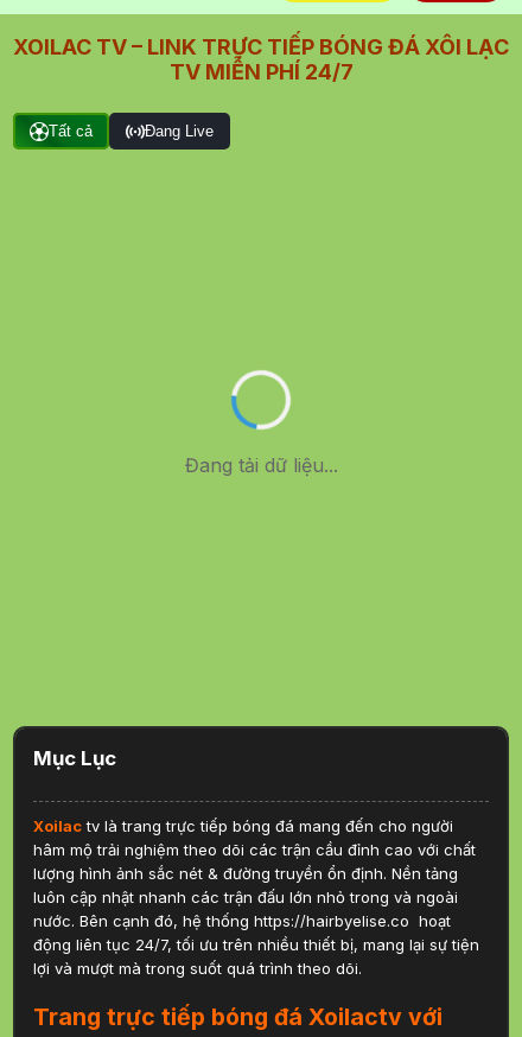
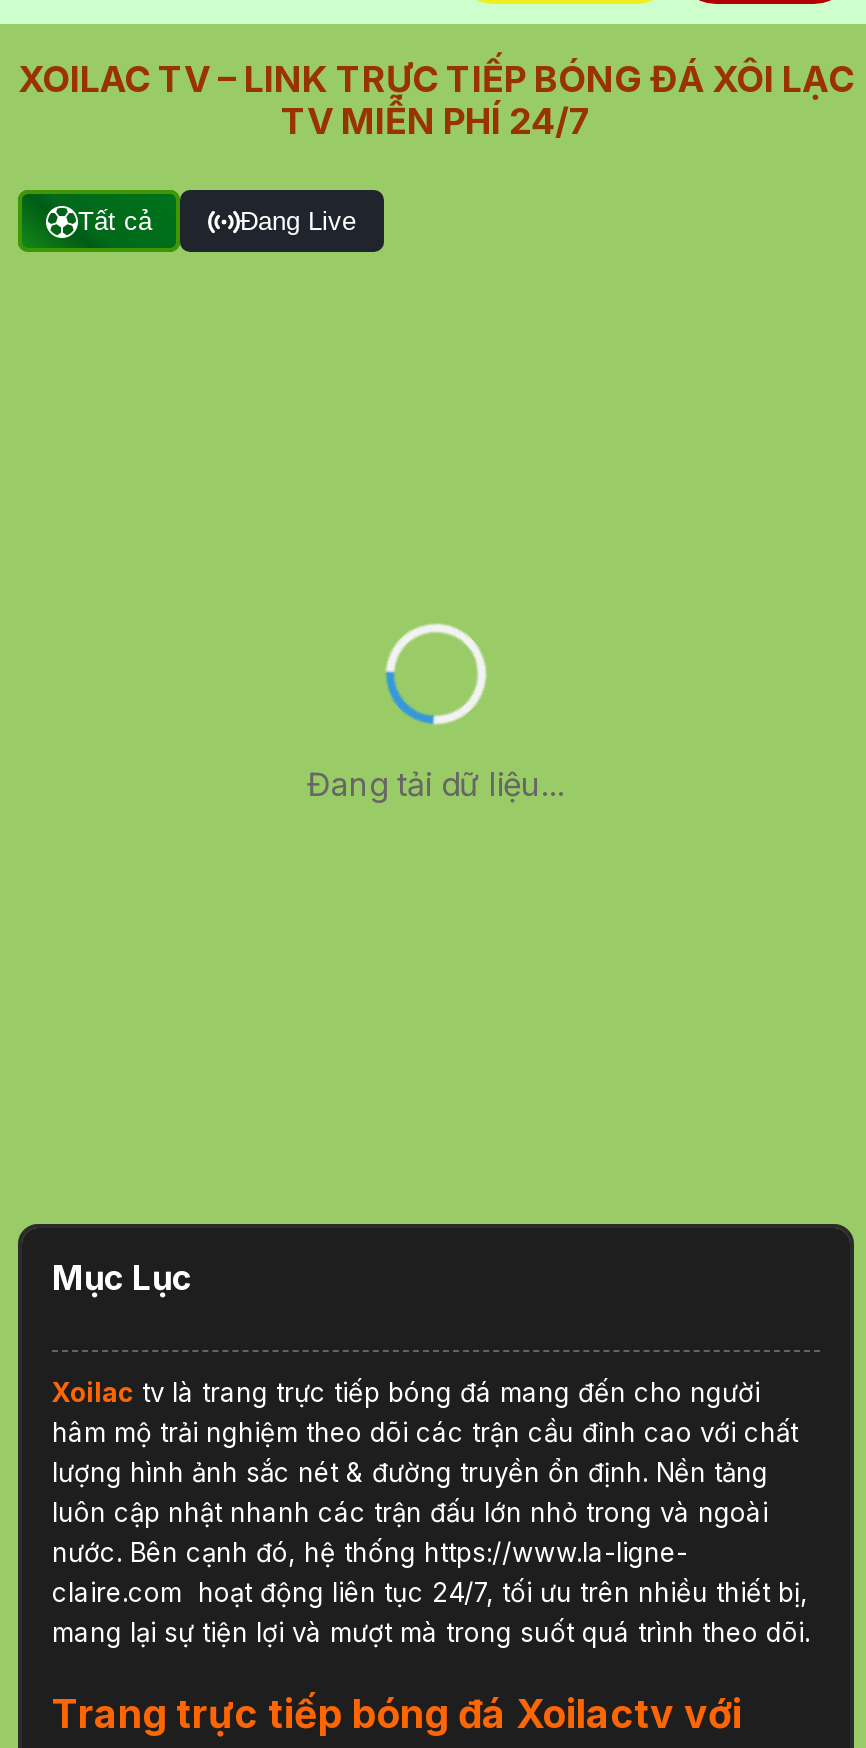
- nước. Bên cạnh đó, hệ thống https://hairbyelise.co hoạt
- động liên tục 24/7, tối ưu trên nhiều thiết bị, mang lại sự tiện
- lợi và mượt mà trong suốt quá trình theo dõi.
+ nước. Bên cạnh đó, hệ thống https://www.la-ligne-
+ claire.com hoạt động liên tục 24/7, tối ưu trên nhiều thiết bị,
+ mang lại sự tiện lợi và mượt mà trong suốt quá trình theo dõi.
